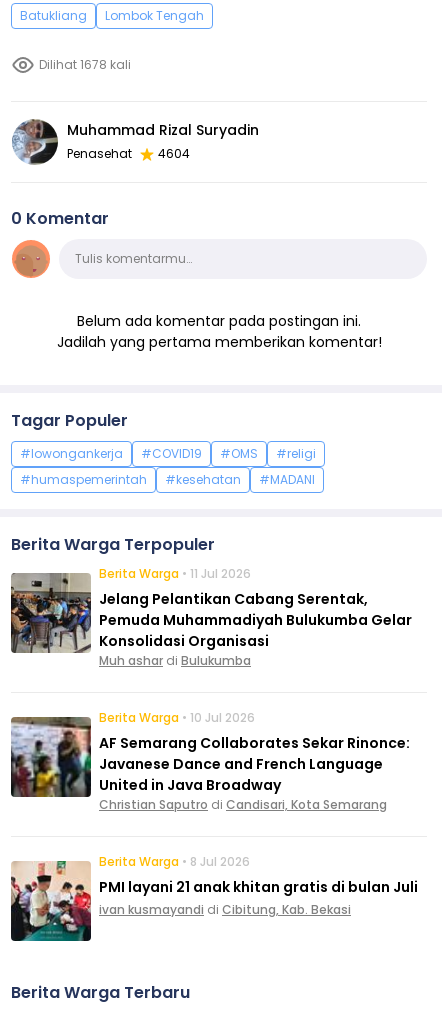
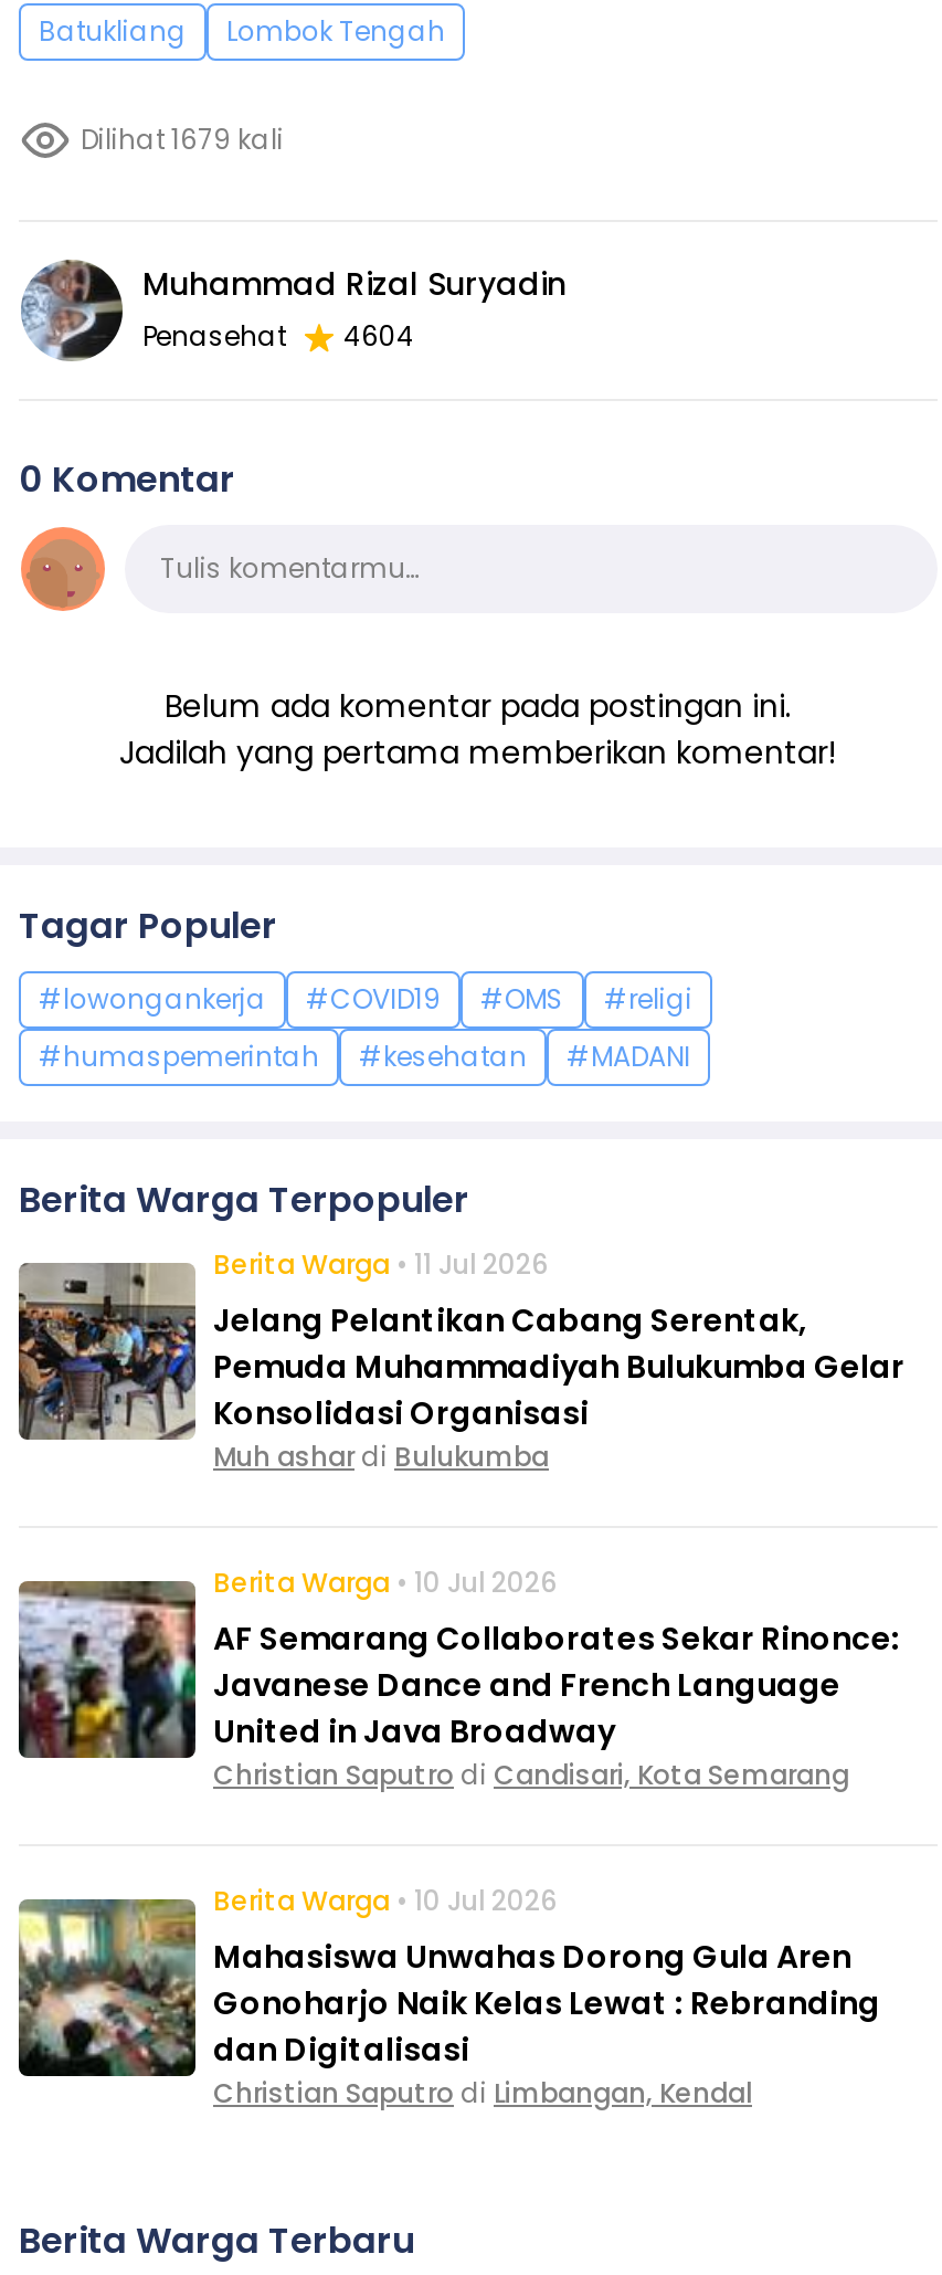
- Dilihat 1678 kali
+ Dilihat 1679 kali

- [image]
- Berita Warga • 8 Jul 2026
- PMI layani 21 anak khitan gratis di bulan Juli
- ivan kusmayandi di Cibitung, Kab. Bekasi
+ [image]
+ Berita Warga • 10 Jul 2026
+ Mahasiswa Unwahas Dorong Gula Aren
+ Gonoharjo Naik Kelas Lewat : Rebranding
+ dan Digitalisasi
+ Christian Saputro di Limbangan, Kendal
